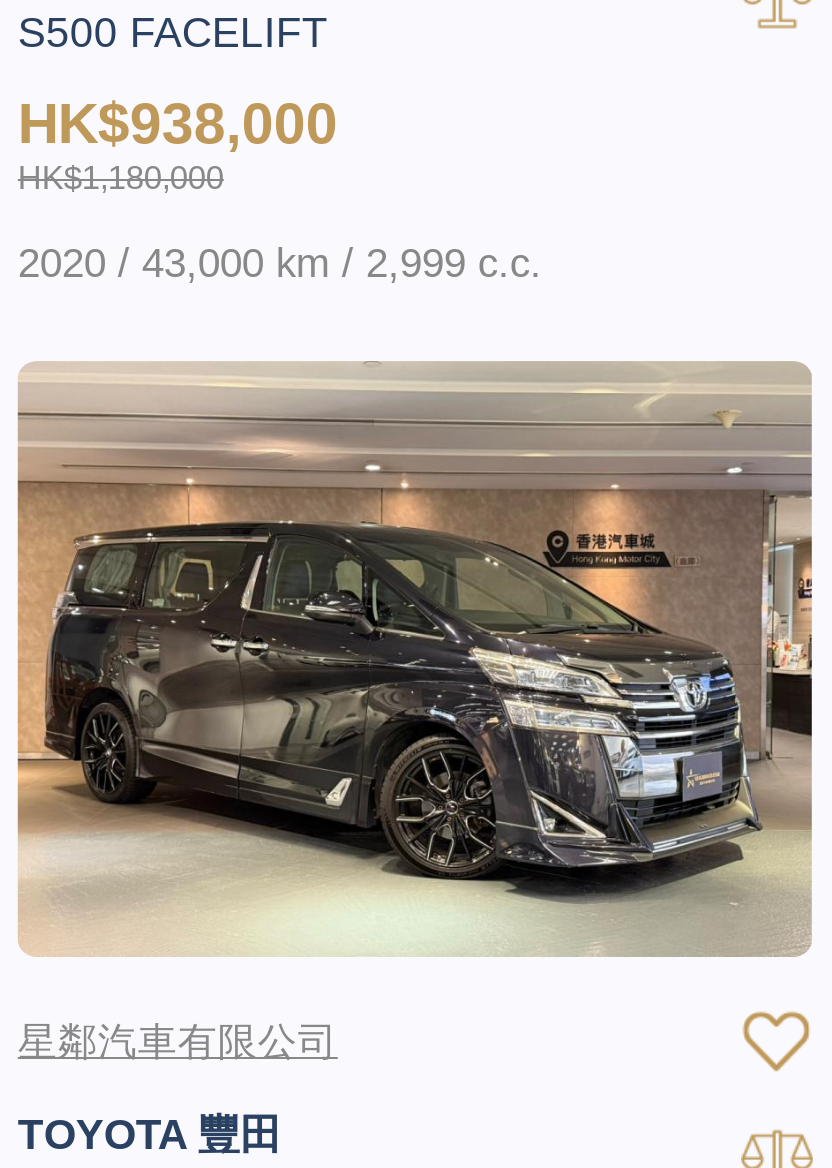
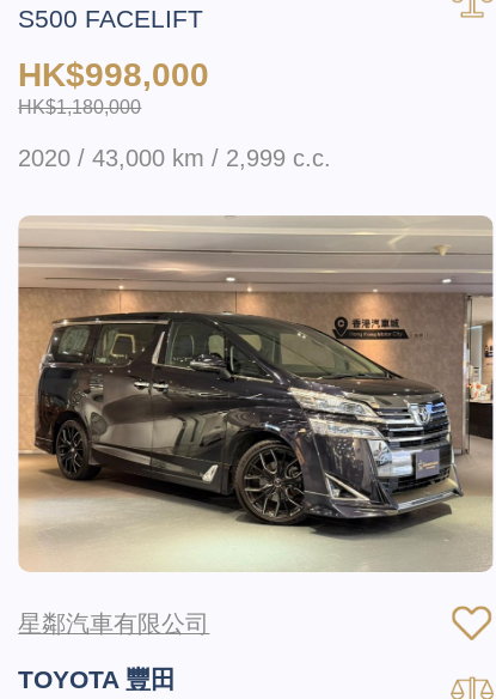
- HK$938,000
+ HK$998,000
